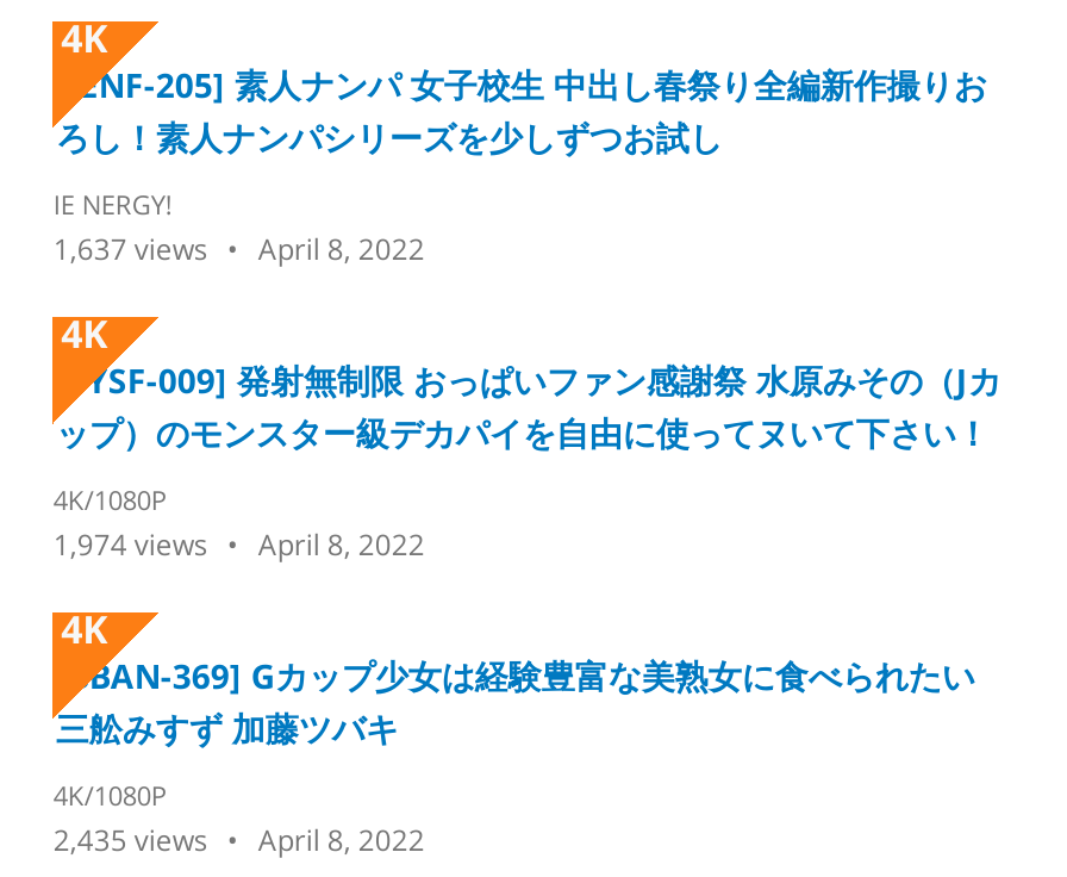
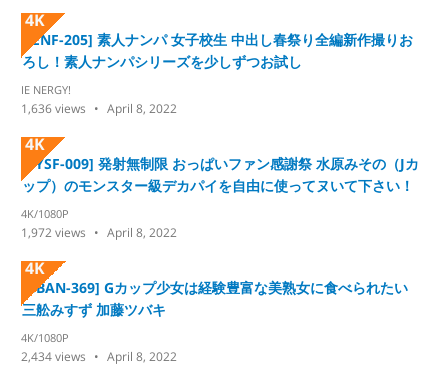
- 1,637 views April 8, 2022
+ 1,636 views April 8, 2022

- 1,974 views April 8, 2022
+ 1,972 views April 8, 2022

- 2,435 views April 8, 2022
+ 2,434 views April 8, 2022
